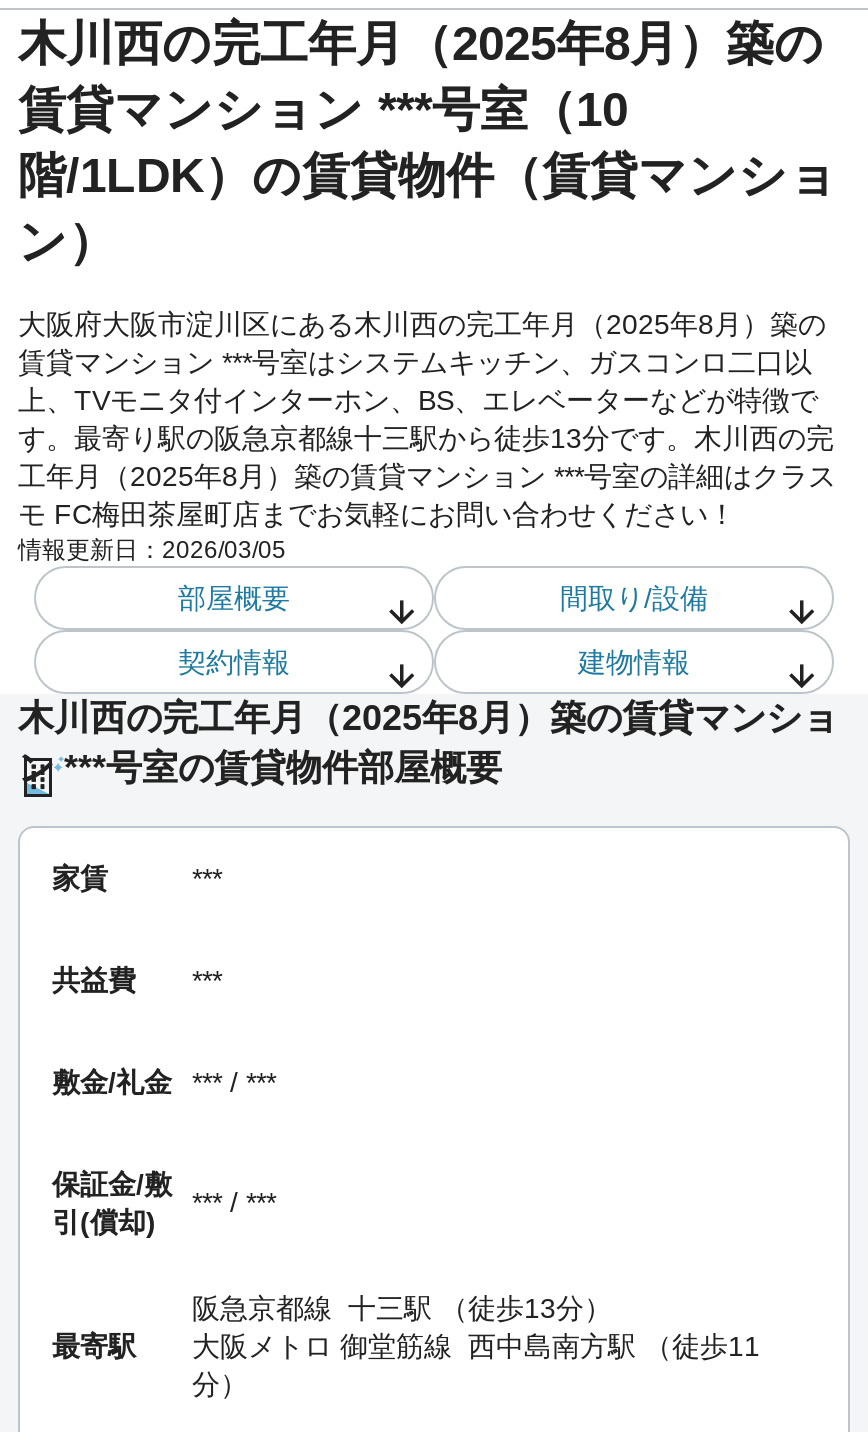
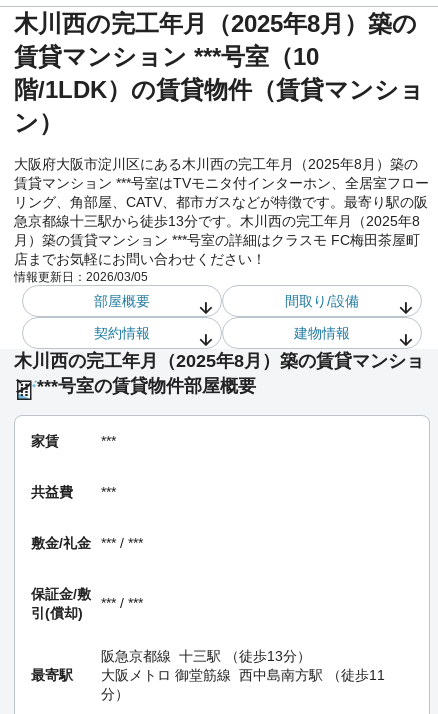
- 賃貸マンション ***号室はシステムキッチン、ガスコンロ二口以
- 上、TVモニタ付インターホン、BS、エレベーターなどが特徴で
- す。最寄り駅の阪急京都線十三駅から徒歩13分です。木川西の完
- 工年月（2025年8月）築の賃貸マンション ***号室の詳細はクラス
- モ FC梅田茶屋町店までお気軽にお問い合わせください！
+ 賃貸マンション ***号室はTVモニタ付インターホン、全居室フロー
+ リング、角部屋、CATV、都市ガスなどが特徴です。最寄り駅の阪
+ 急京都線十三駅から徒歩13分です。木川西の完工年月（2025年8
+ 月）築の賃貸マンション ***号室の詳細はクラスモ FC梅田茶屋町
+ 店までお気軽にお問い合わせください！
